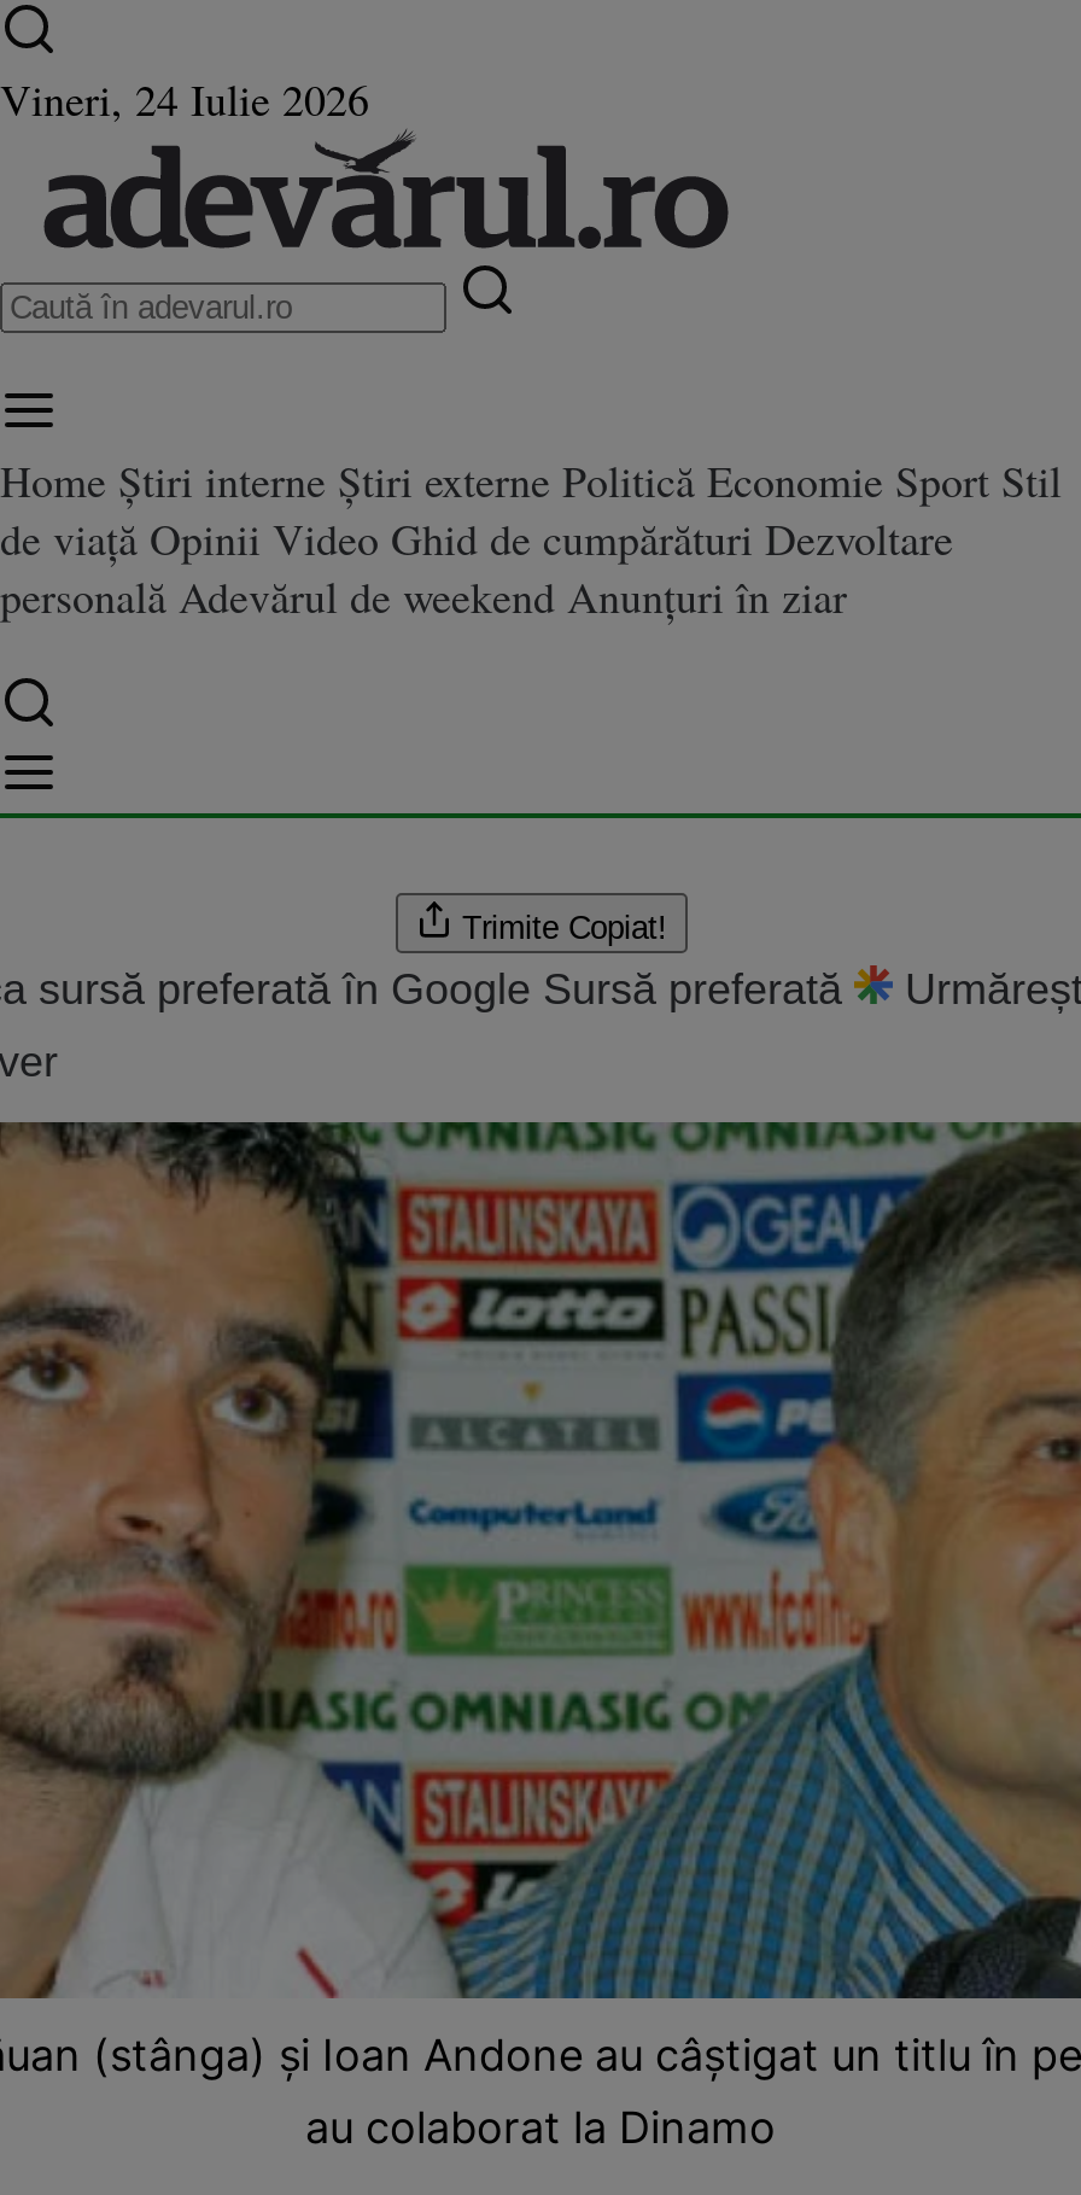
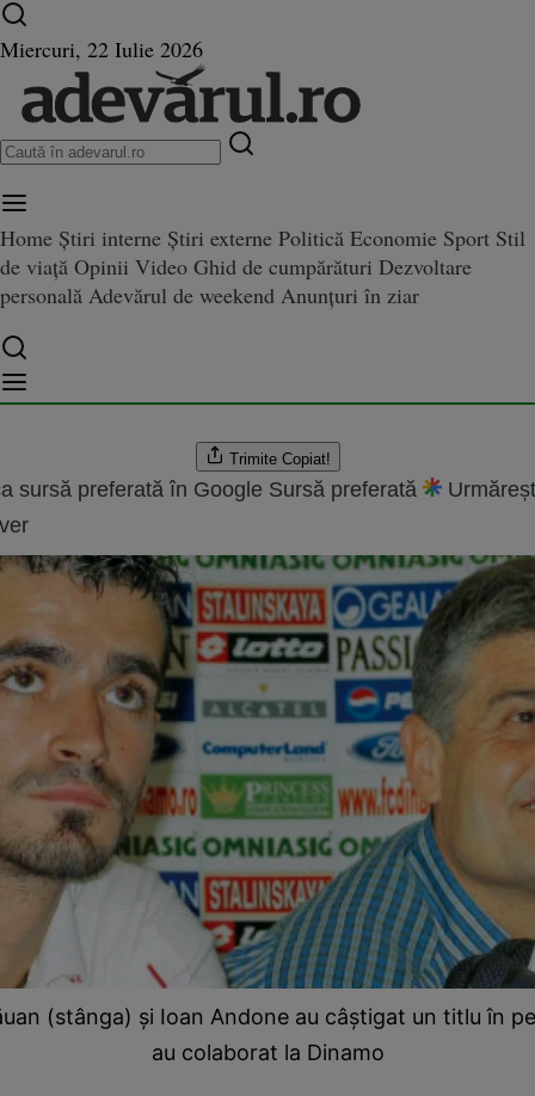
- Vineri, 24 Iulie 2026
+ Miercuri, 22 Iulie 2026
